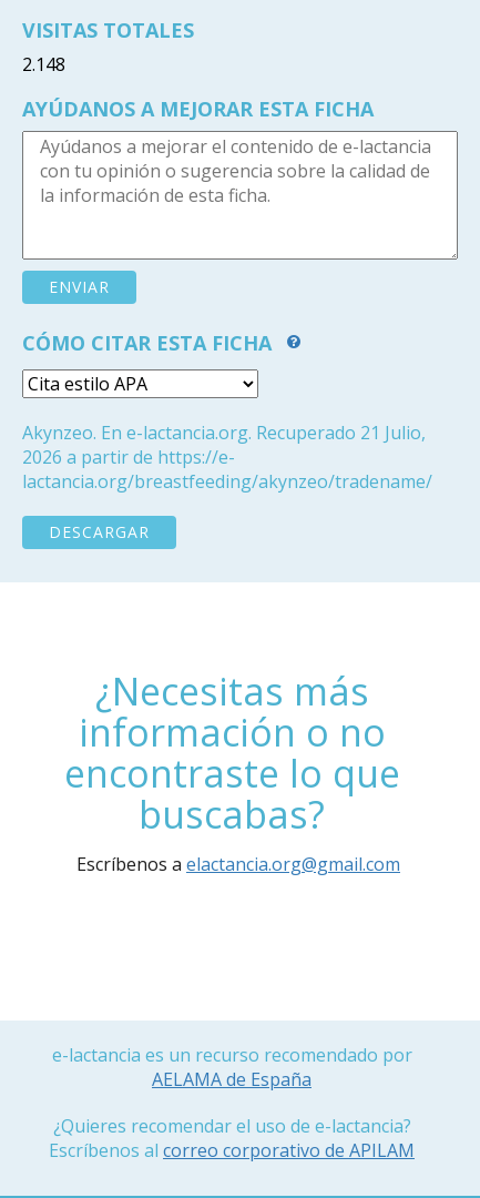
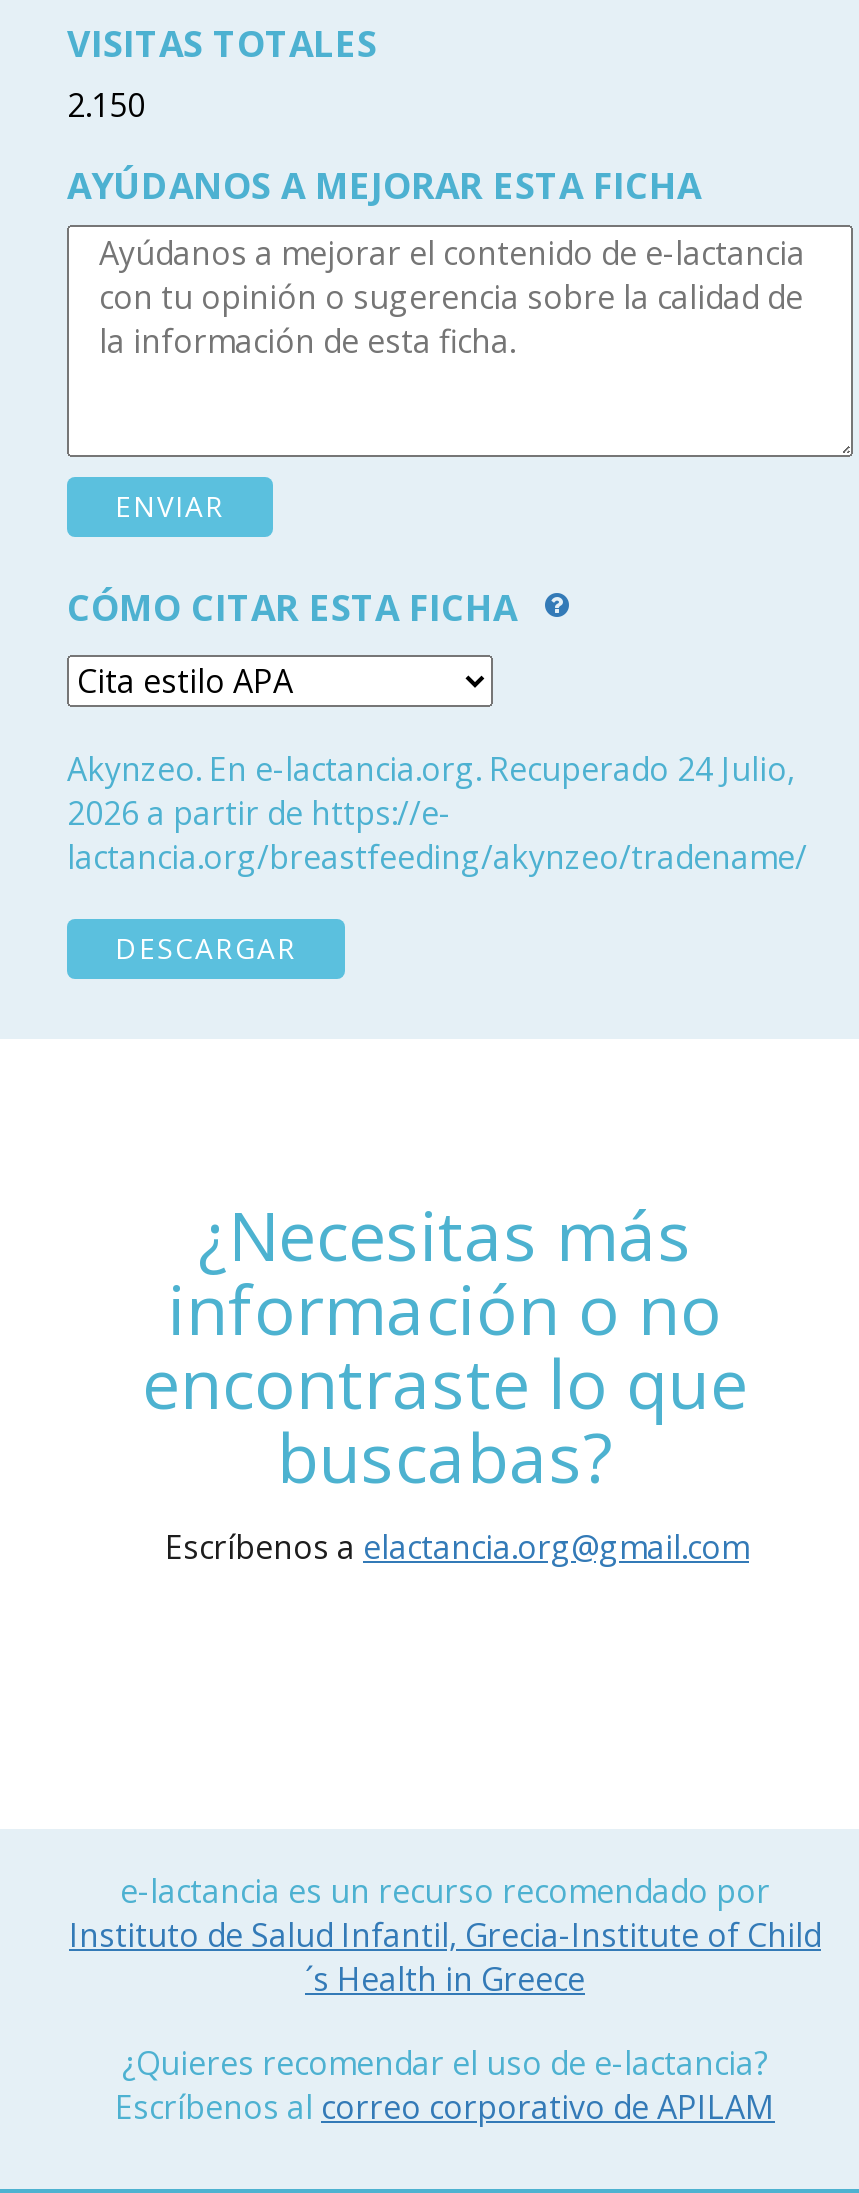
- 2.148
+ 2.150

- Akynzeo. En e-lactancia.org. Recuperado 21 Julio,
+ Akynzeo. En e-lactancia.org. Recuperado 24 Julio,

- AELAMA de España
+ Instituto de Salud Infantil, Grecia-Institute of Child
+ ´s Health in Greece
